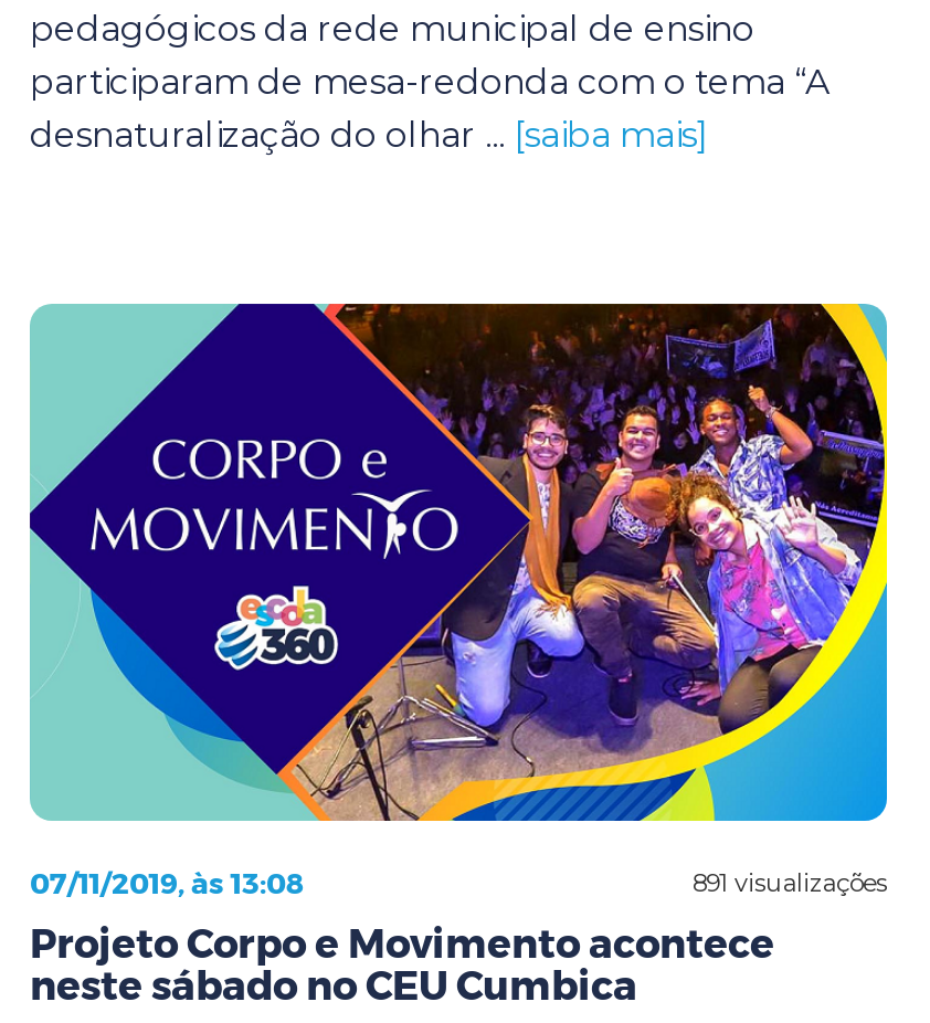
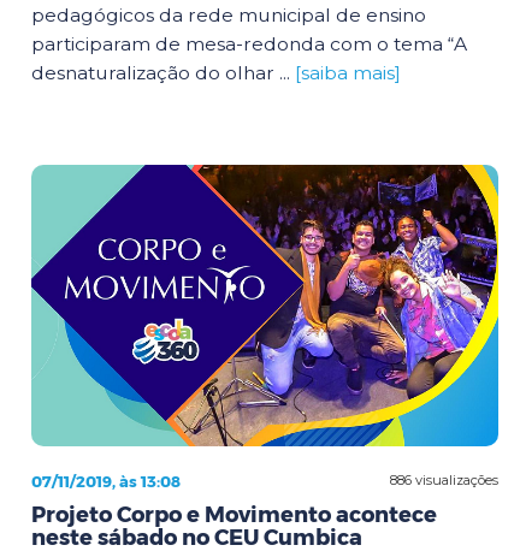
- 891 visualizações
+ 886 visualizações
